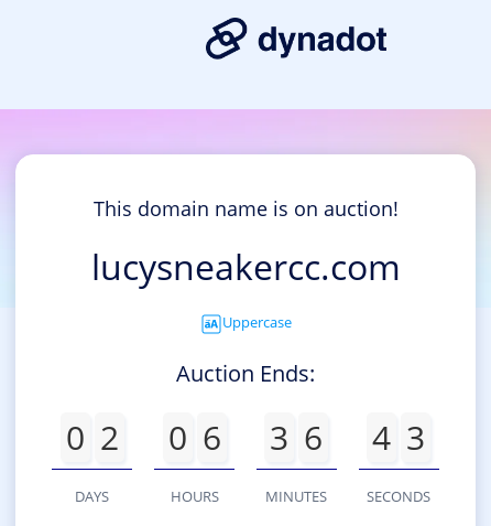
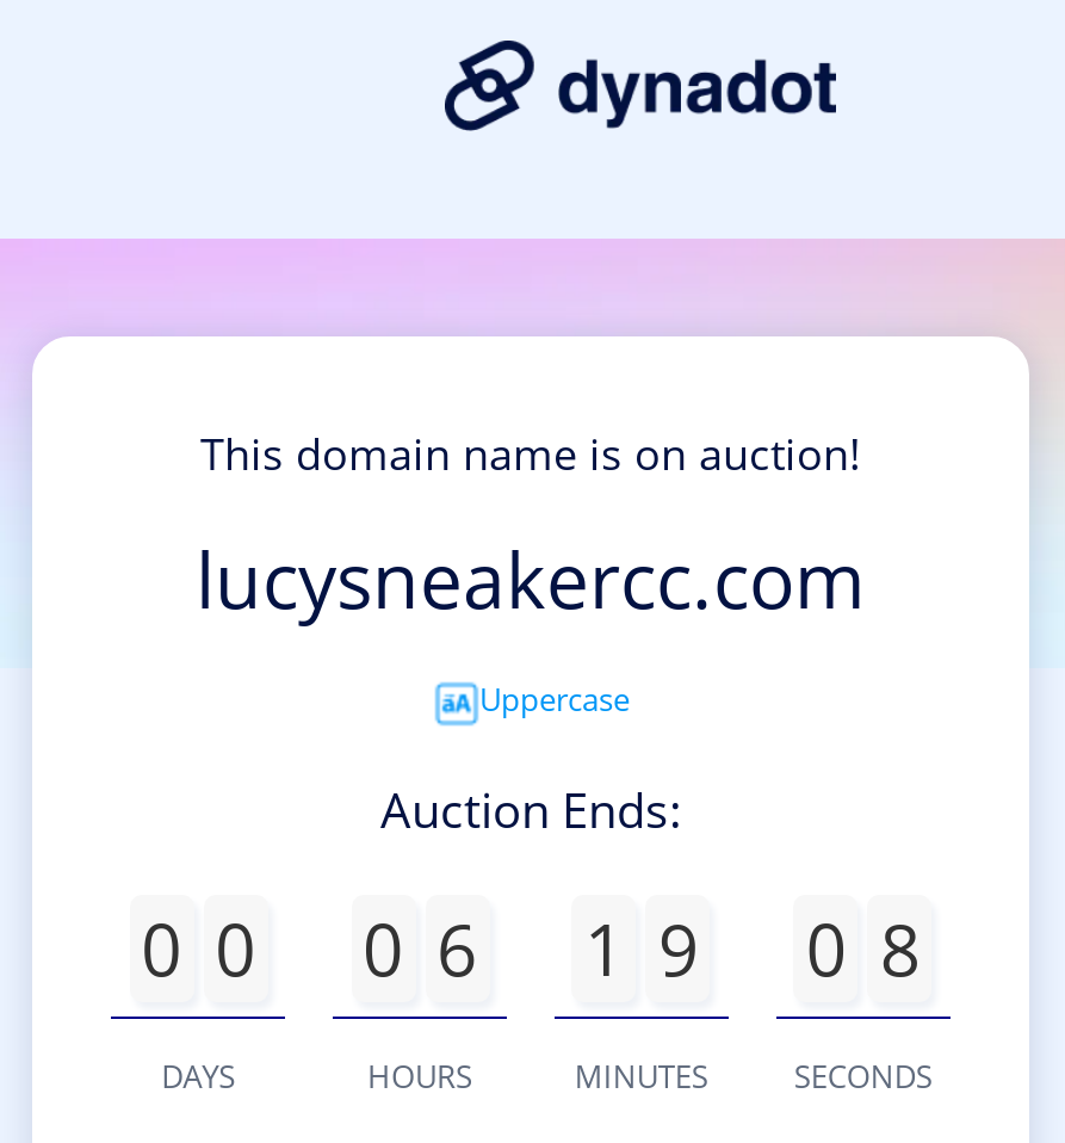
- 0 2
+ 0 0

- 3 6
+ 1 9

- 4 3
+ 0 8
